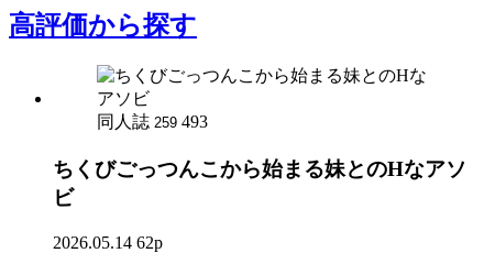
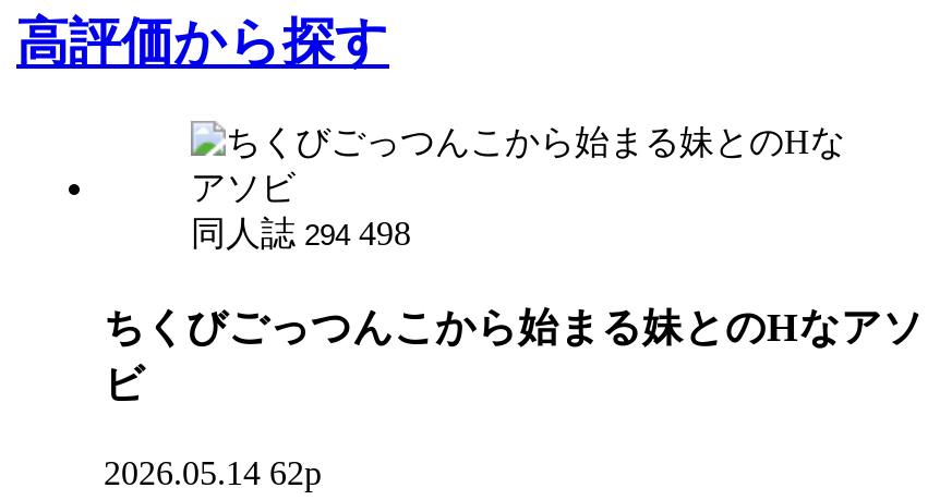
- 同人誌 259 493
+ 同人誌 294 498
